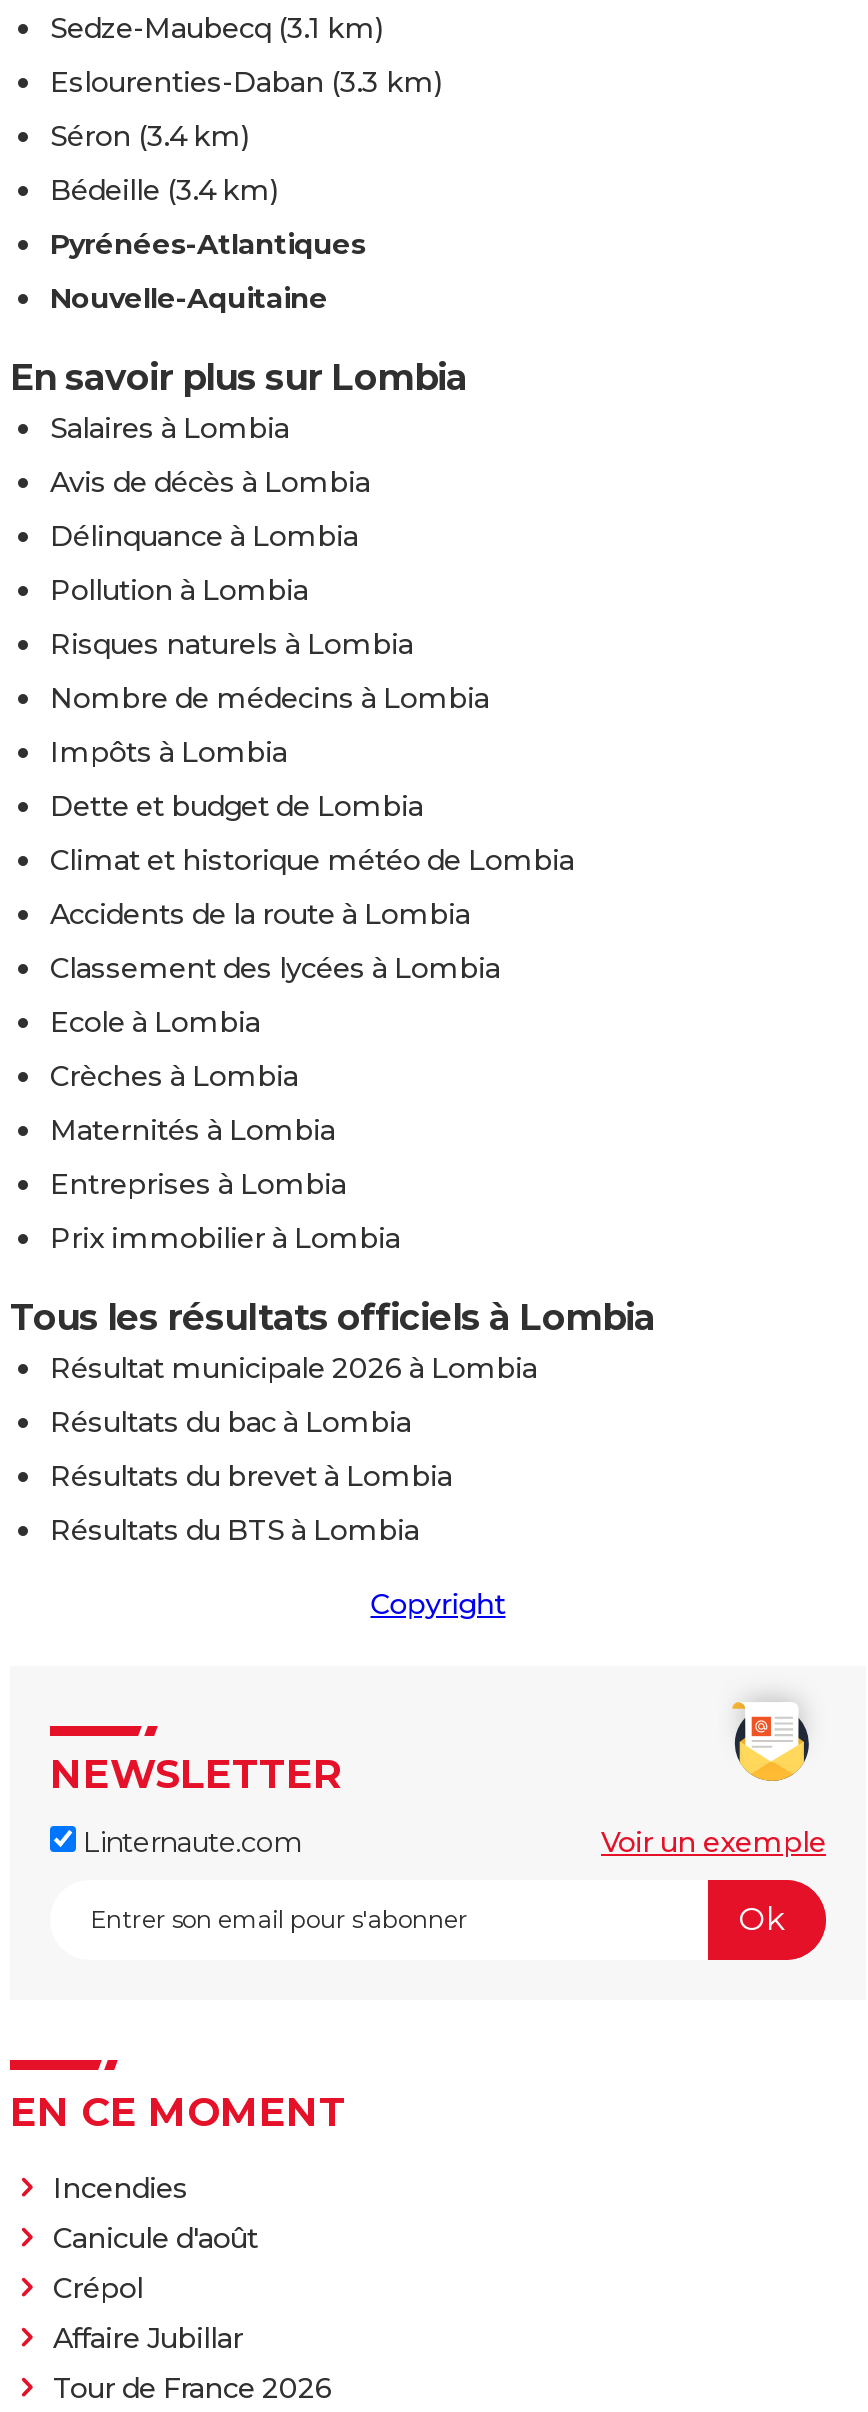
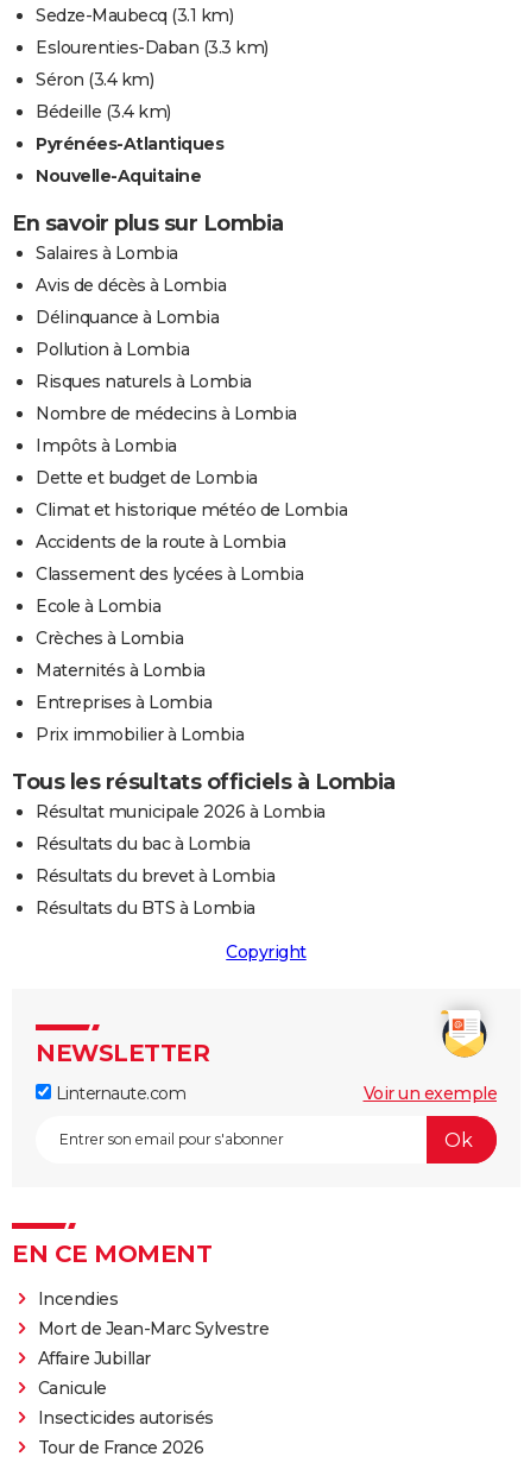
- Canicule d'août
- Crépol
+ Mort de Jean-Marc Sylvestre

moved up: Affaire Jubillar

+ Canicule
+ Insecticides autorisés
